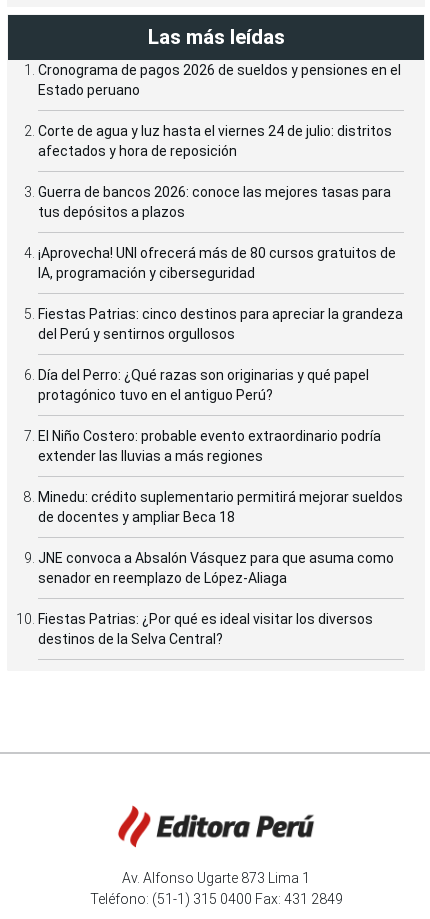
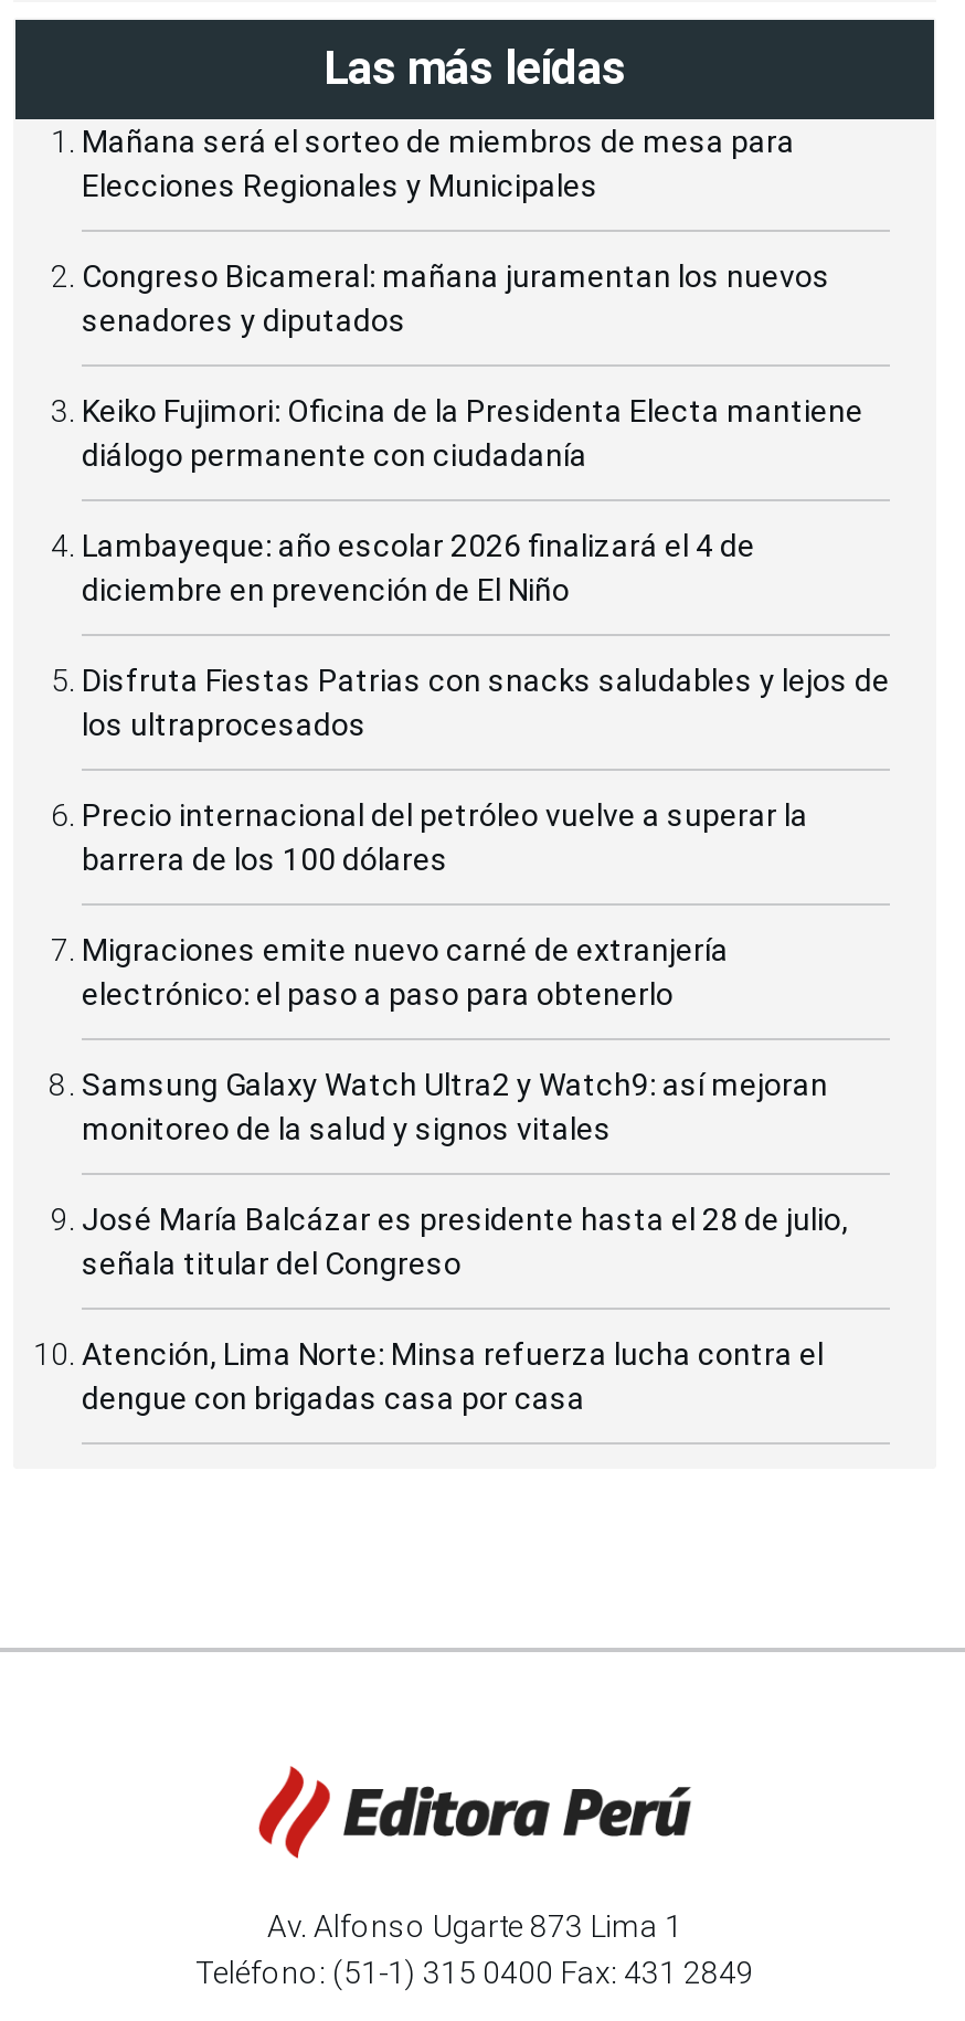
- Cronograma de pagos 2026 de sueldos y pensiones en el
- Estado peruano
+ Mañana será el sorteo de miembros de mesa para
+ Elecciones Regionales y Municipales

- Corte de agua y luz hasta el viernes 24 de julio: distritos
- afectados y hora de reposición
+ Congreso Bicameral: mañana juramentan los nuevos
+ senadores y diputados

- Guerra de bancos 2026: conoce las mejores tasas para
- tus depósitos a plazos
+ Keiko Fujimori: Oficina de la Presidenta Electa mantiene
+ diálogo permanente con ciudadanía

- ¡Aprovecha! UNI ofrecerá más de 80 cursos gratuitos de
- IA, programación y ciberseguridad
+ Lambayeque: año escolar 2026 finalizará el 4 de
+ diciembre en prevención de El Niño

- Fiestas Patrias: cinco destinos para apreciar la grandeza
- del Perú y sentirnos orgullosos
+ Disfruta Fiestas Patrias con snacks saludables y lejos de
+ los ultraprocesados

- Día del Perro: ¿Qué razas son originarias y qué papel
- protagónico tuvo en el antiguo Perú?
+ Precio internacional del petróleo vuelve a superar la
+ barrera de los 100 dólares

- El Niño Costero: probable evento extraordinario podría
- extender las lluvias a más regiones
+ Migraciones emite nuevo carné de extranjería
+ electrónico: el paso a paso para obtenerlo

- Minedu: crédito suplementario permitirá mejorar sueldos
- de docentes y ampliar Beca 18
+ Samsung Galaxy Watch Ultra2 y Watch9: así mejoran
+ monitoreo de la salud y signos vitales

- JNE convoca a Absalón Vásquez para que asuma como
- senador en reemplazo de López-Aliaga
+ José María Balcázar es presidente hasta el 28 de julio,
+ señala titular del Congreso

- Fiestas Patrias: ¿Por qué es ideal visitar los diversos
- destinos de la Selva Central?
+ Atención, Lima Norte: Minsa refuerza lucha contra el
+ dengue con brigadas casa por casa
